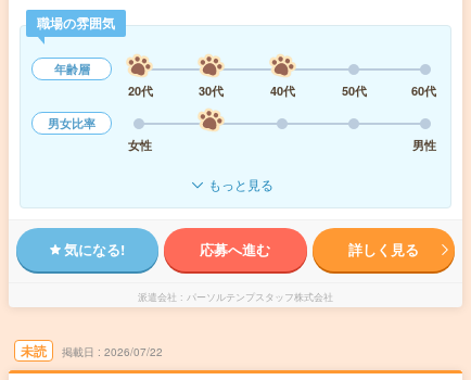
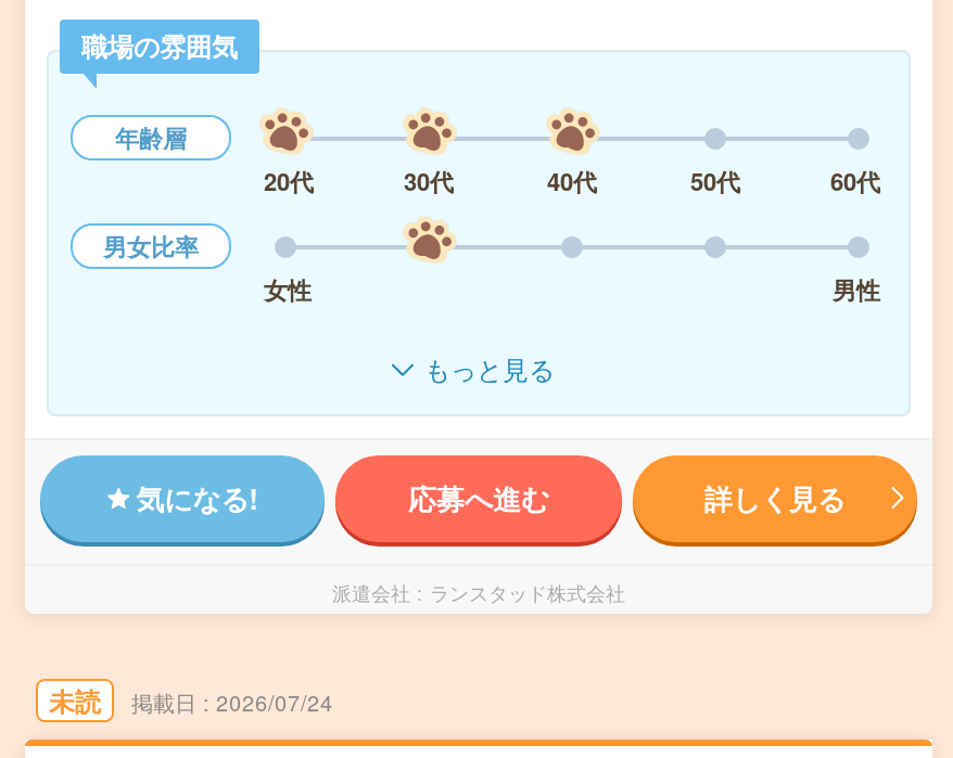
- パーソルテンプスタッフ株式会社
+ ランスタッド株式会社

- 2026/07/22
+ 2026/07/24
